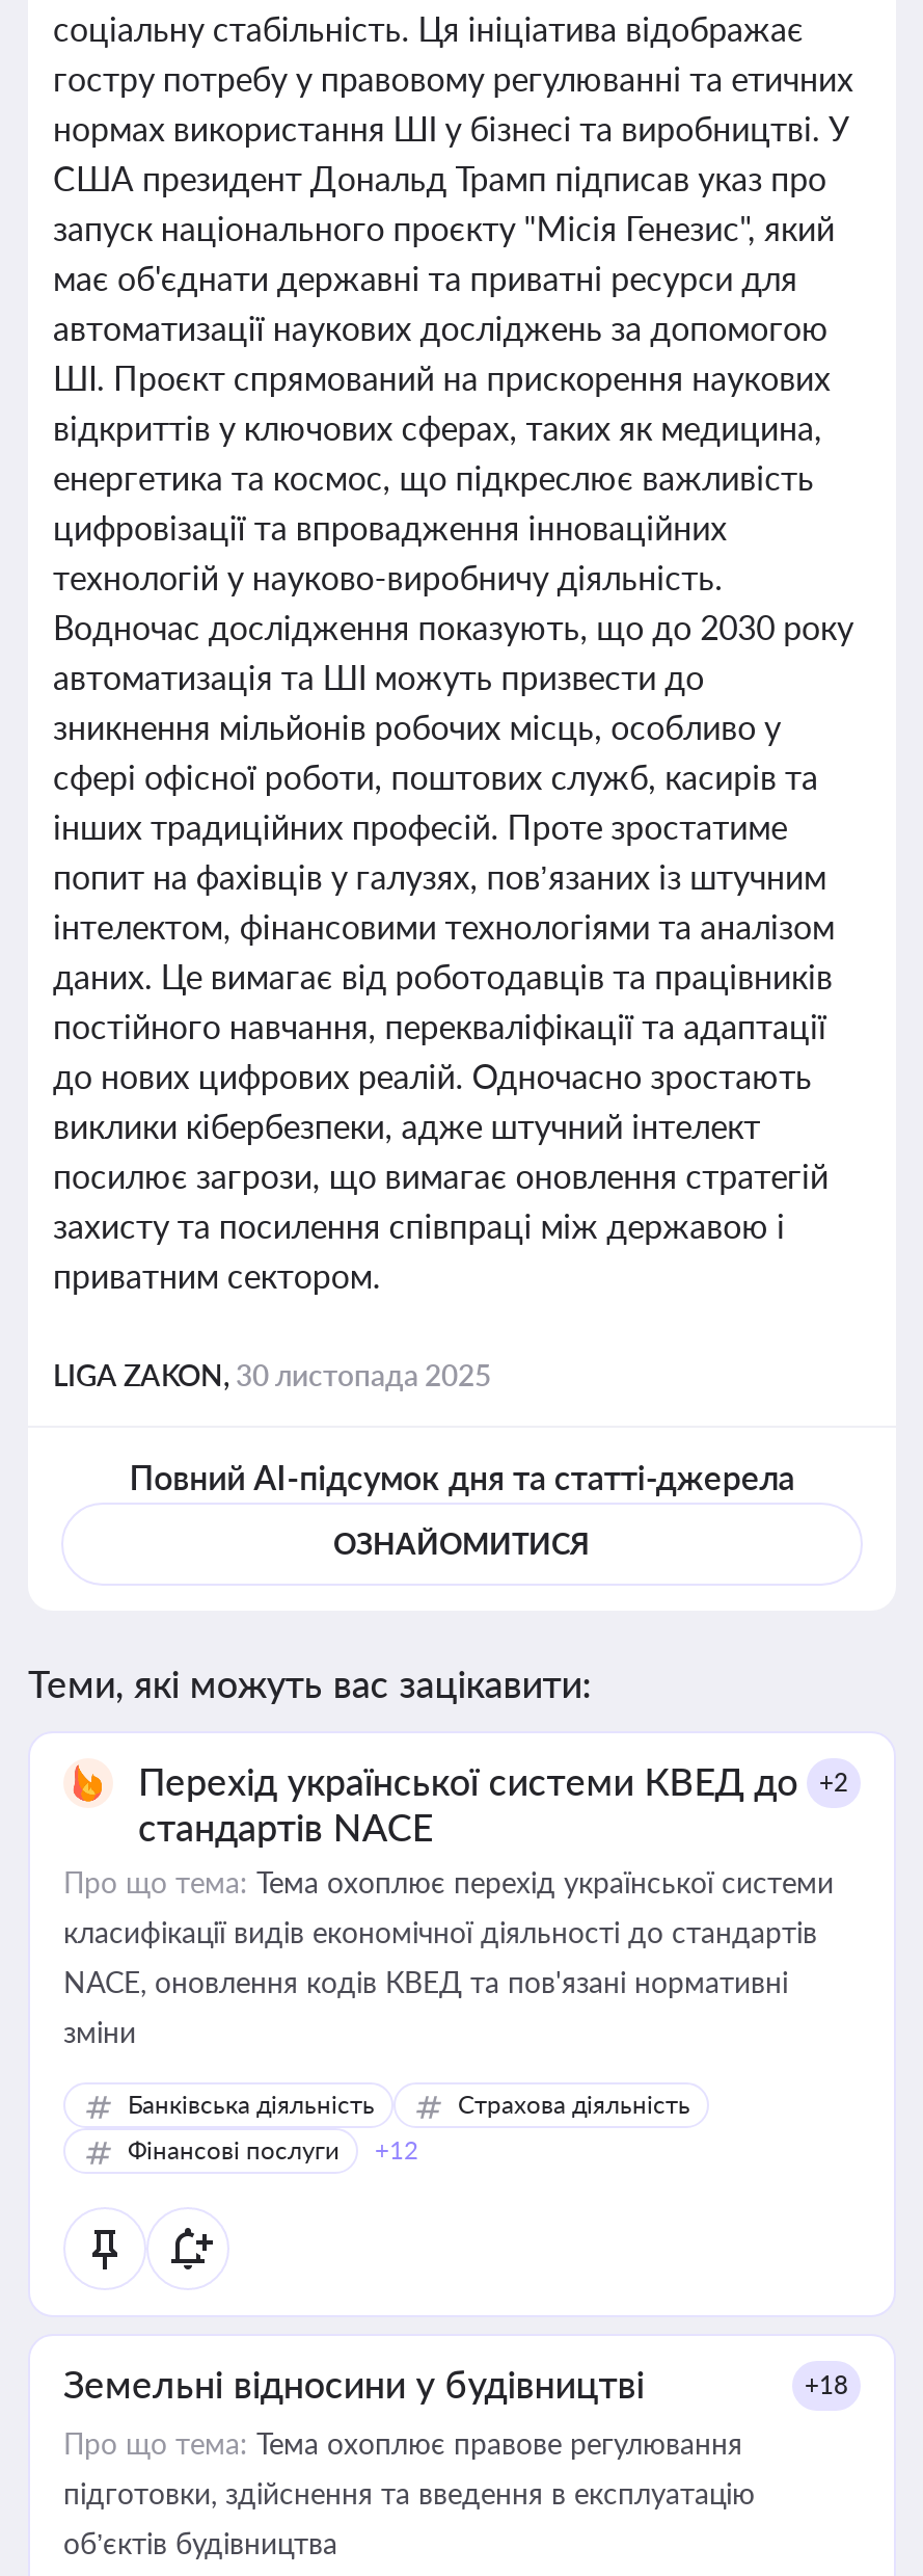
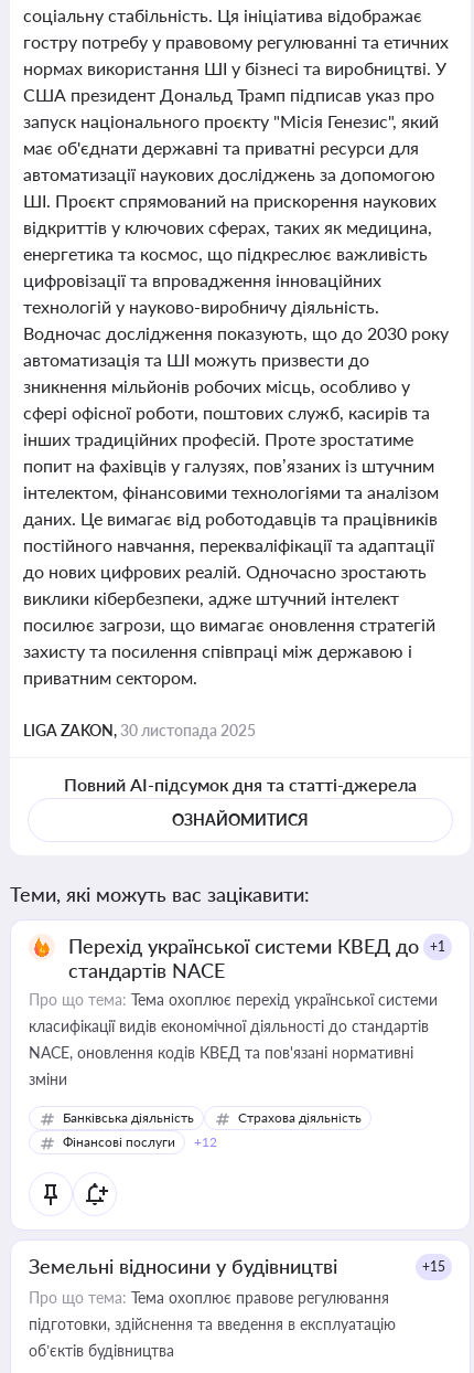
- Перехід української системи КВЕД до +2
+ Перехід української системи КВЕД до +1

- +18
+ +15
